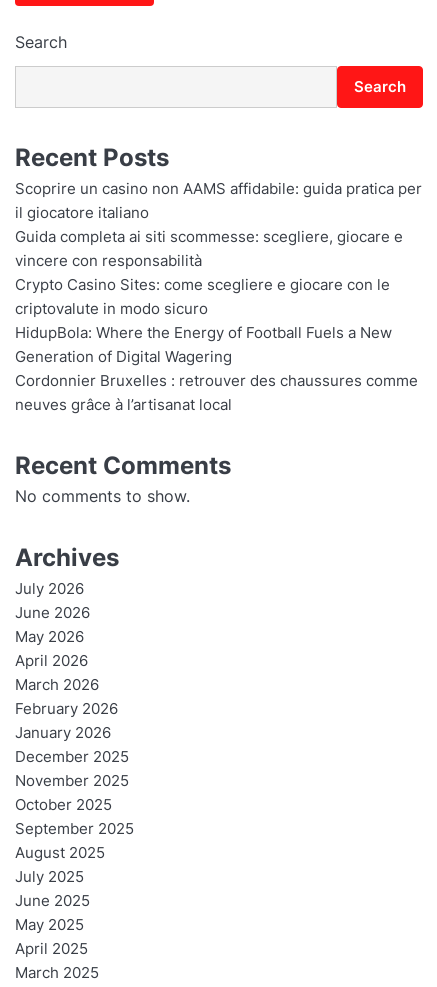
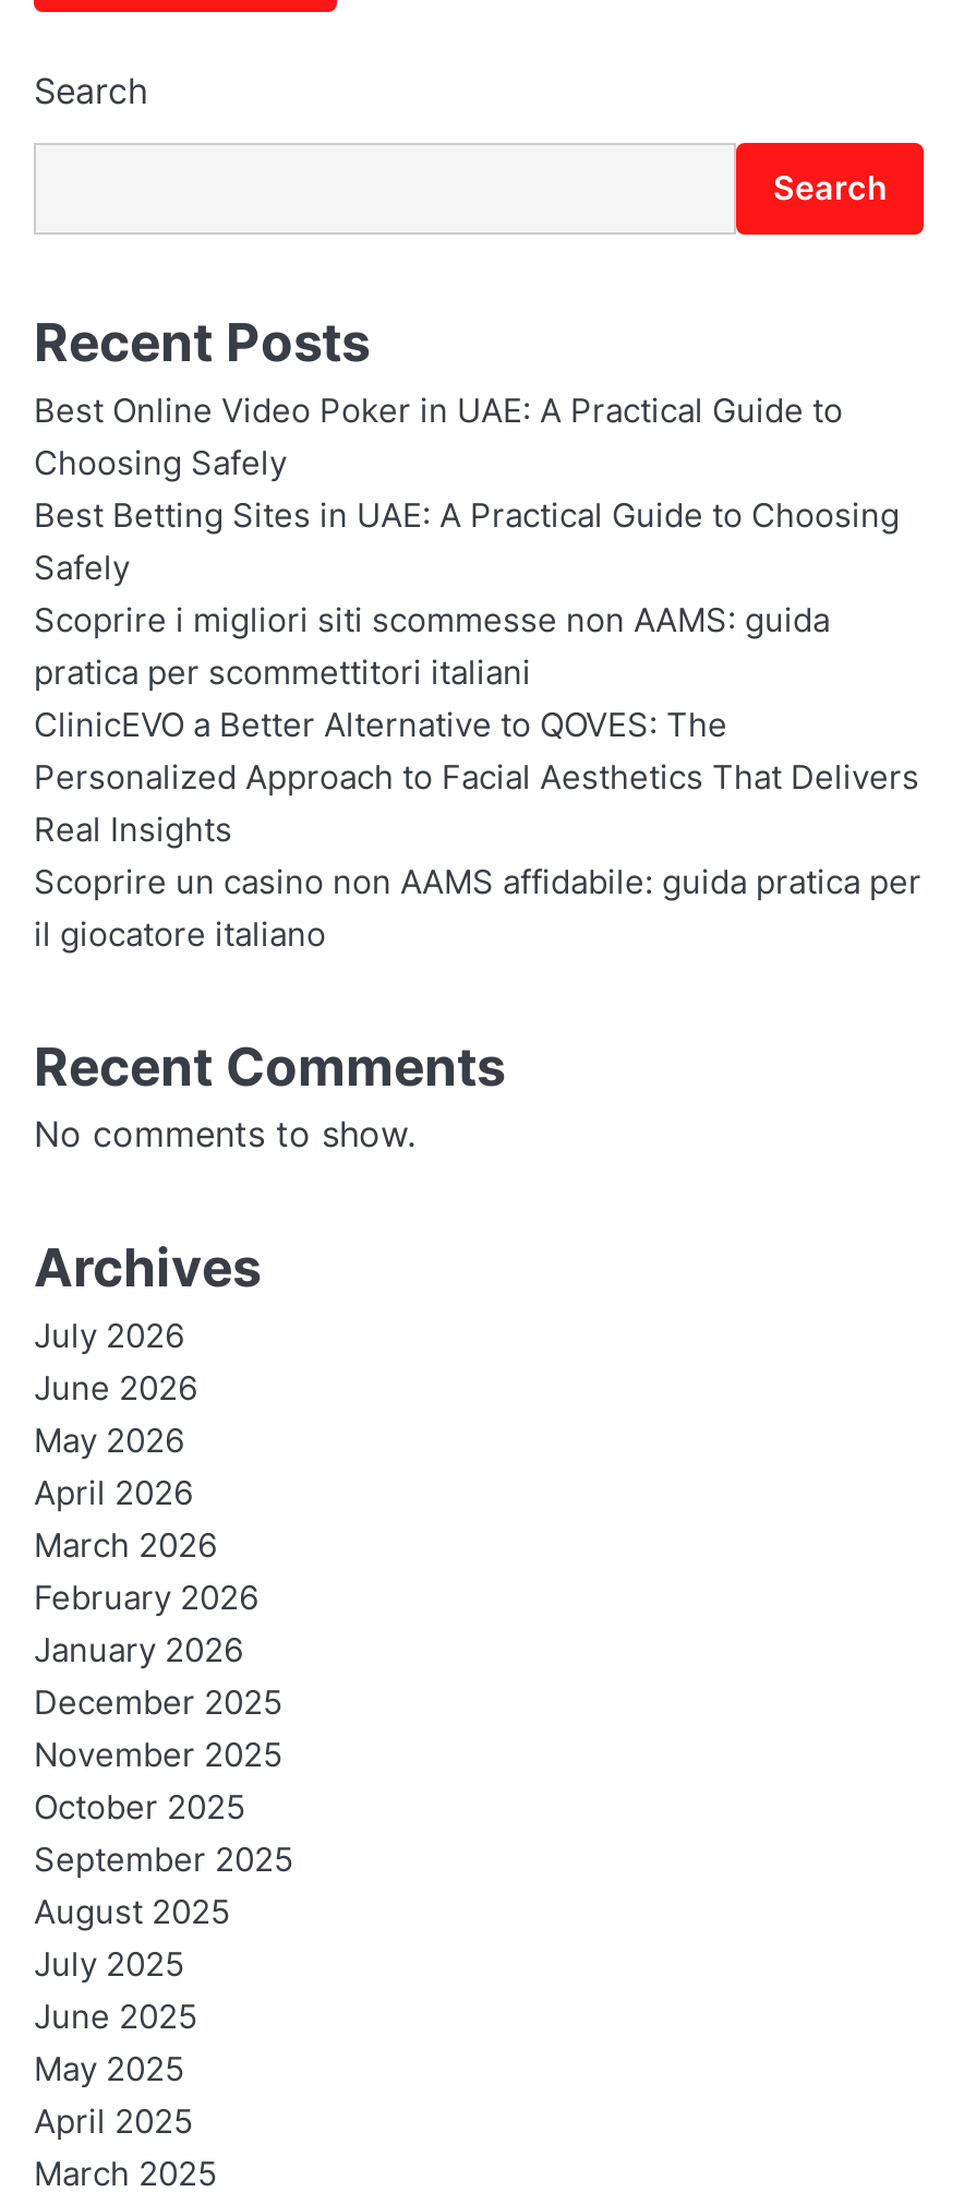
+ Best Online Video Poker in UAE: A Practical Guide to
+ Choosing Safely
+ Best Betting Sites in UAE: A Practical Guide to Choosing
+ Safely
+ Scoprire i migliori siti scommesse non AAMS: guida
+ pratica per scommettitori italiani
+ ClinicEVO a Better Alternative to QOVES: The
+ Personalized Approach to Facial Aesthetics That Delivers
+ Real Insights

moved down: Scoprire un casino non AAMS affidabile: guida pratica per | il giocatore italiano

- Guida completa ai siti scommesse: scegliere, giocare e
- vincere con responsabilità
- Crypto Casino Sites: come scegliere e giocare con le
- criptovalute in modo sicuro
- HidupBola: Where the Energy of Football Fuels a New
- Generation of Digital Wagering
- Cordonnier Bruxelles : retrouver des chaussures comme
- neuves grâce à l’artisanat local
